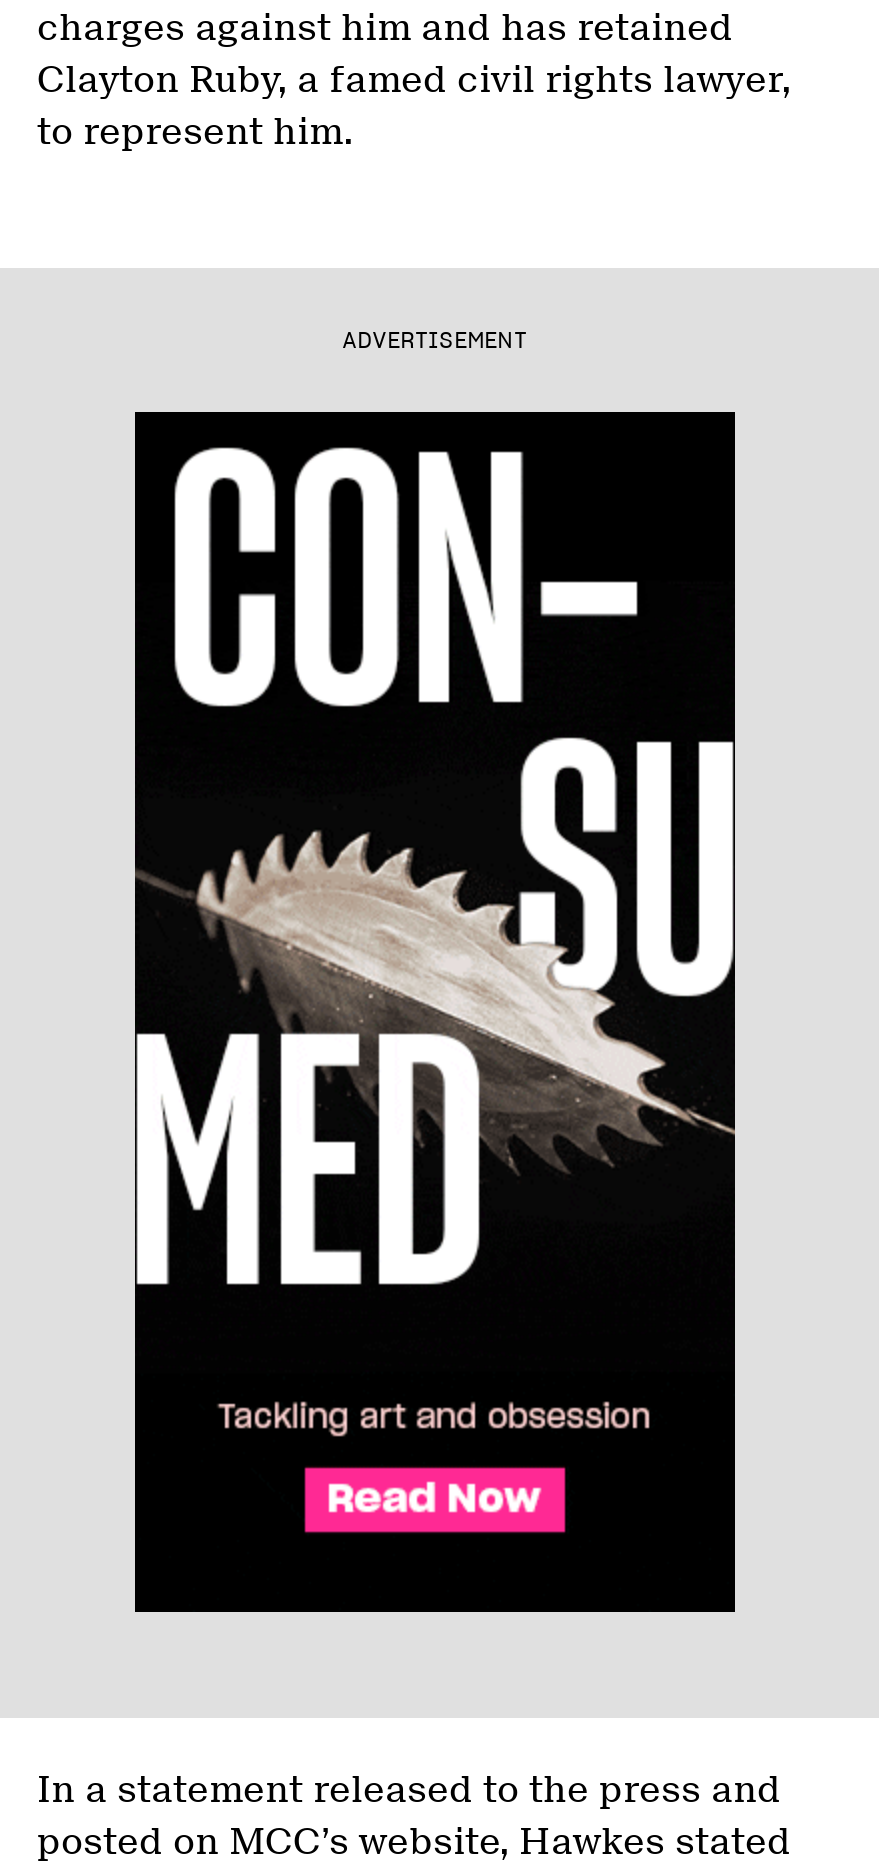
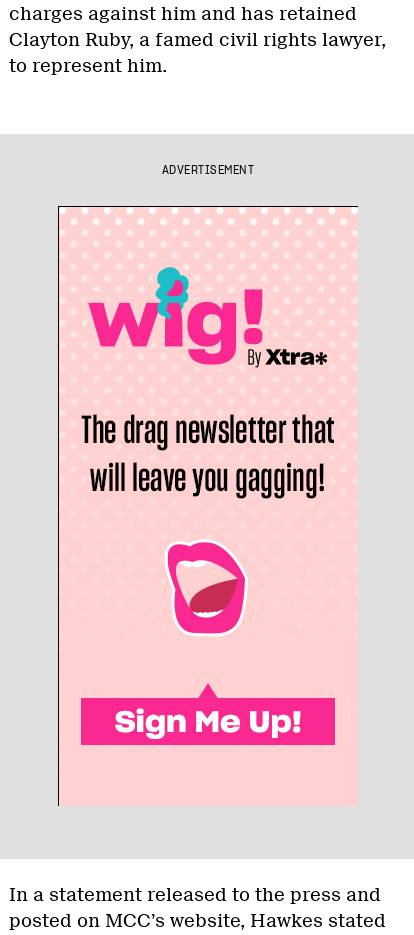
- [image]
+ [image]
